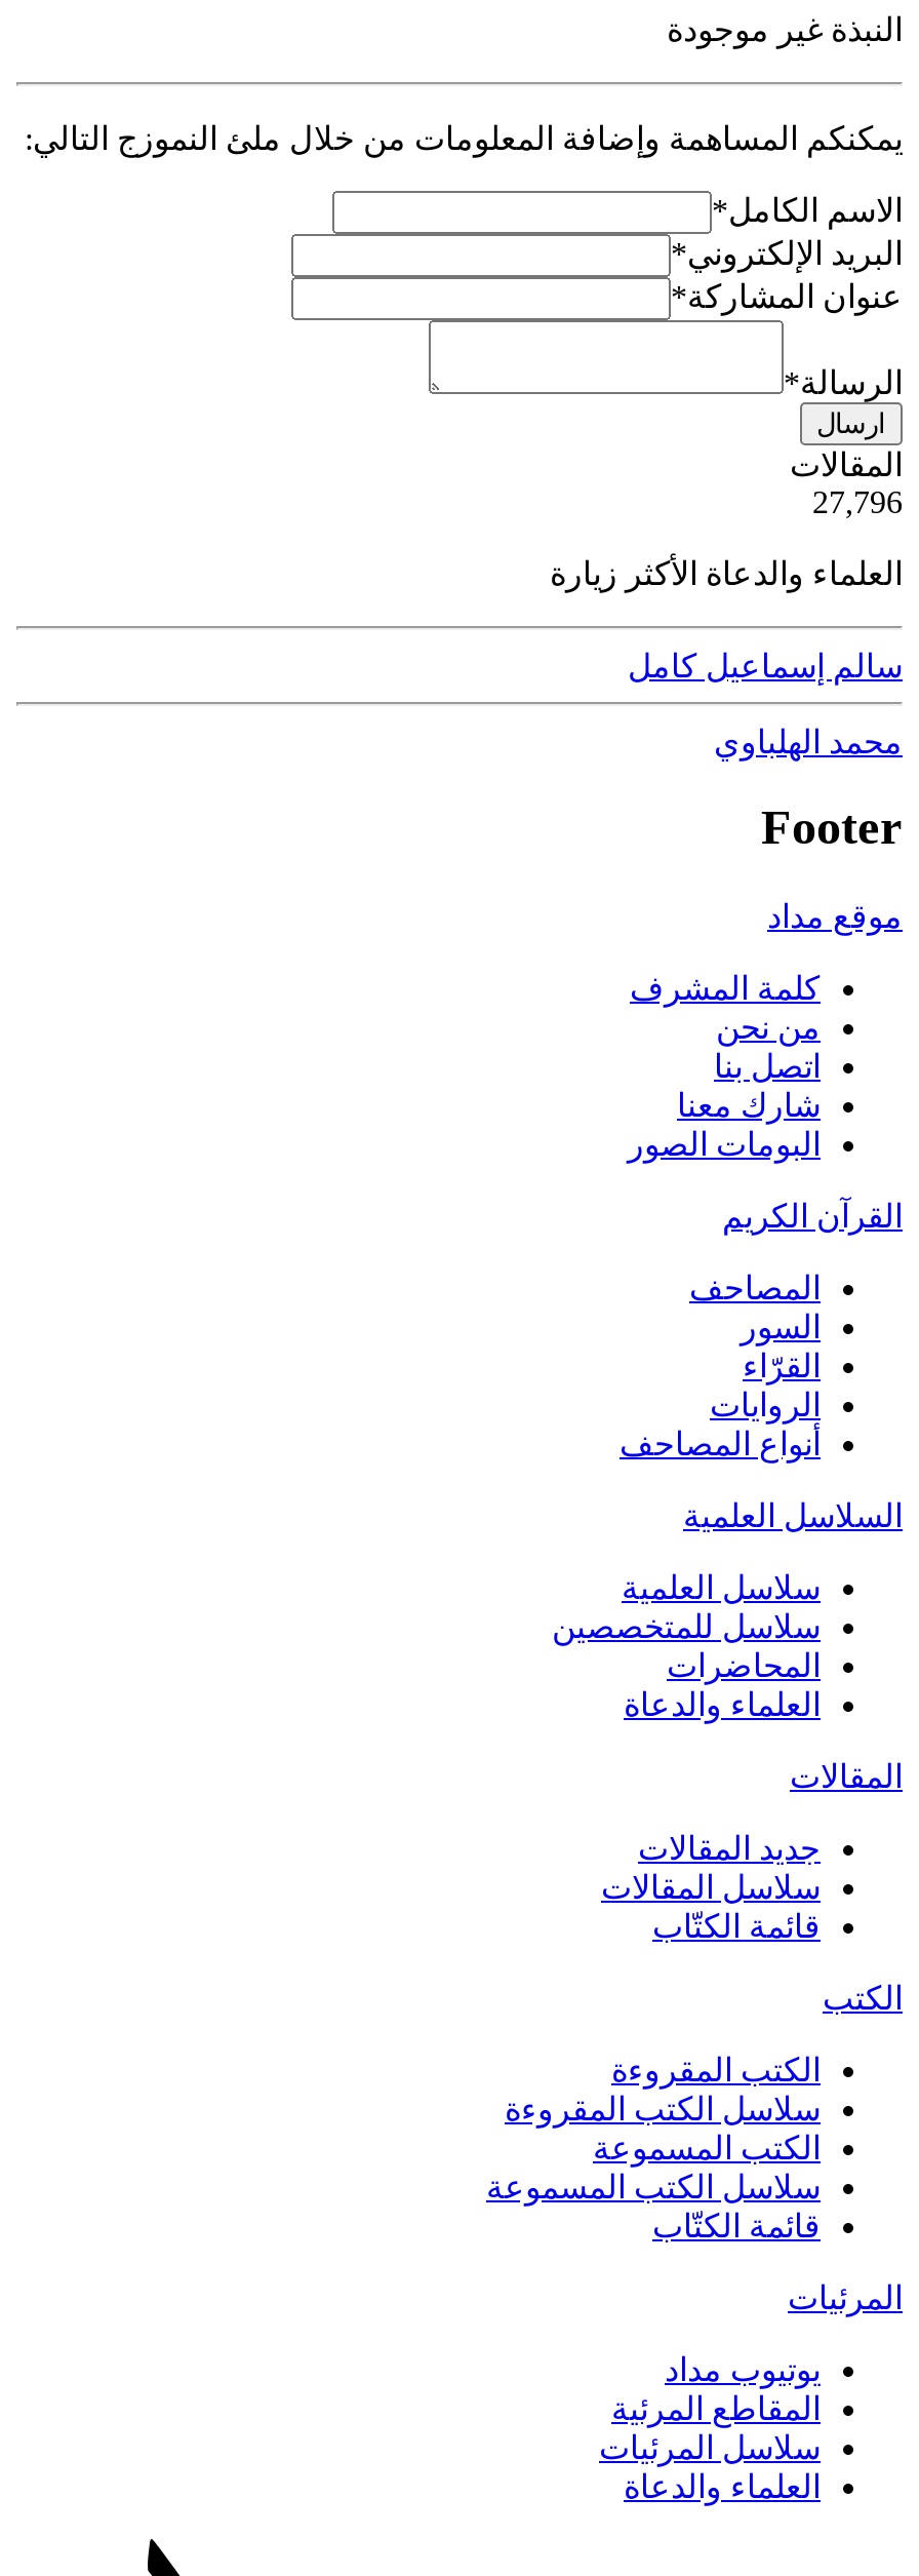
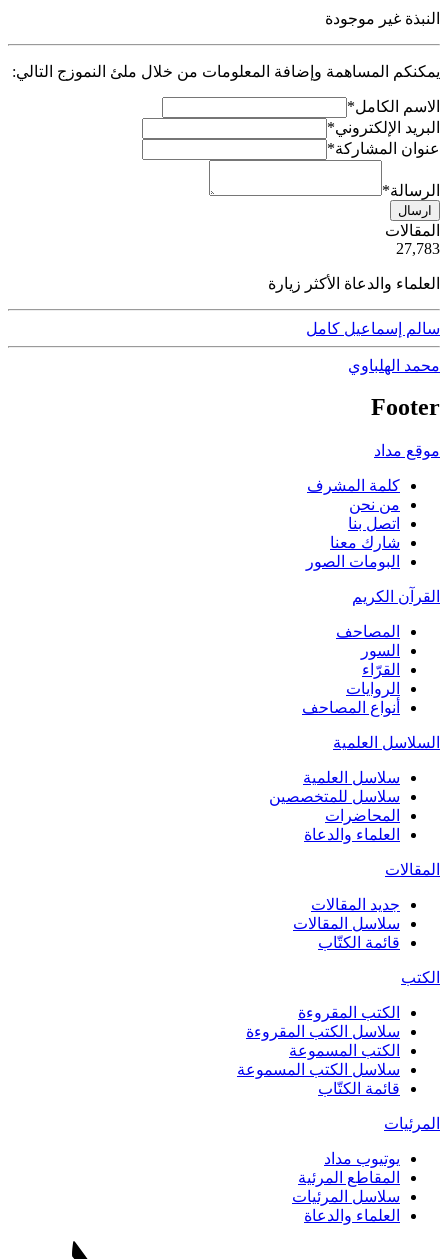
- 27,796
+ 27,783
